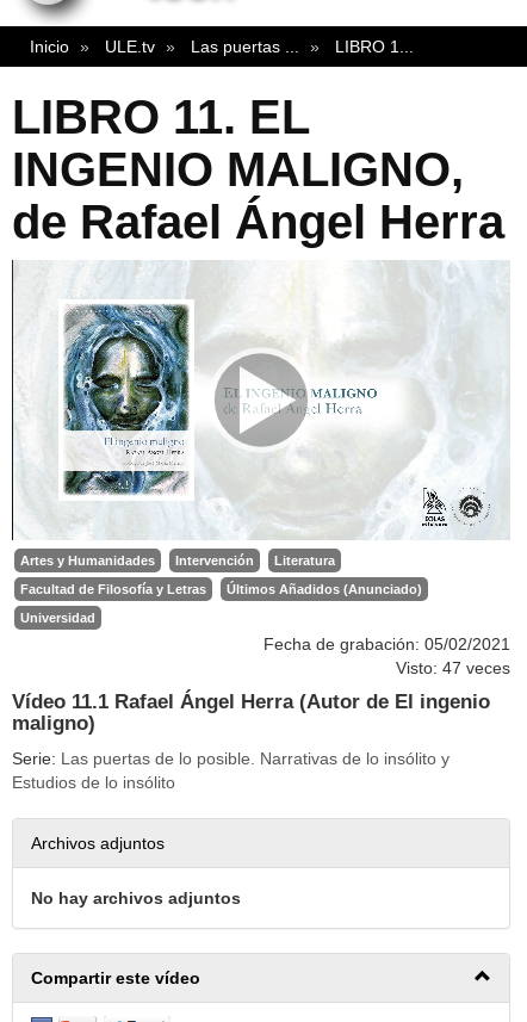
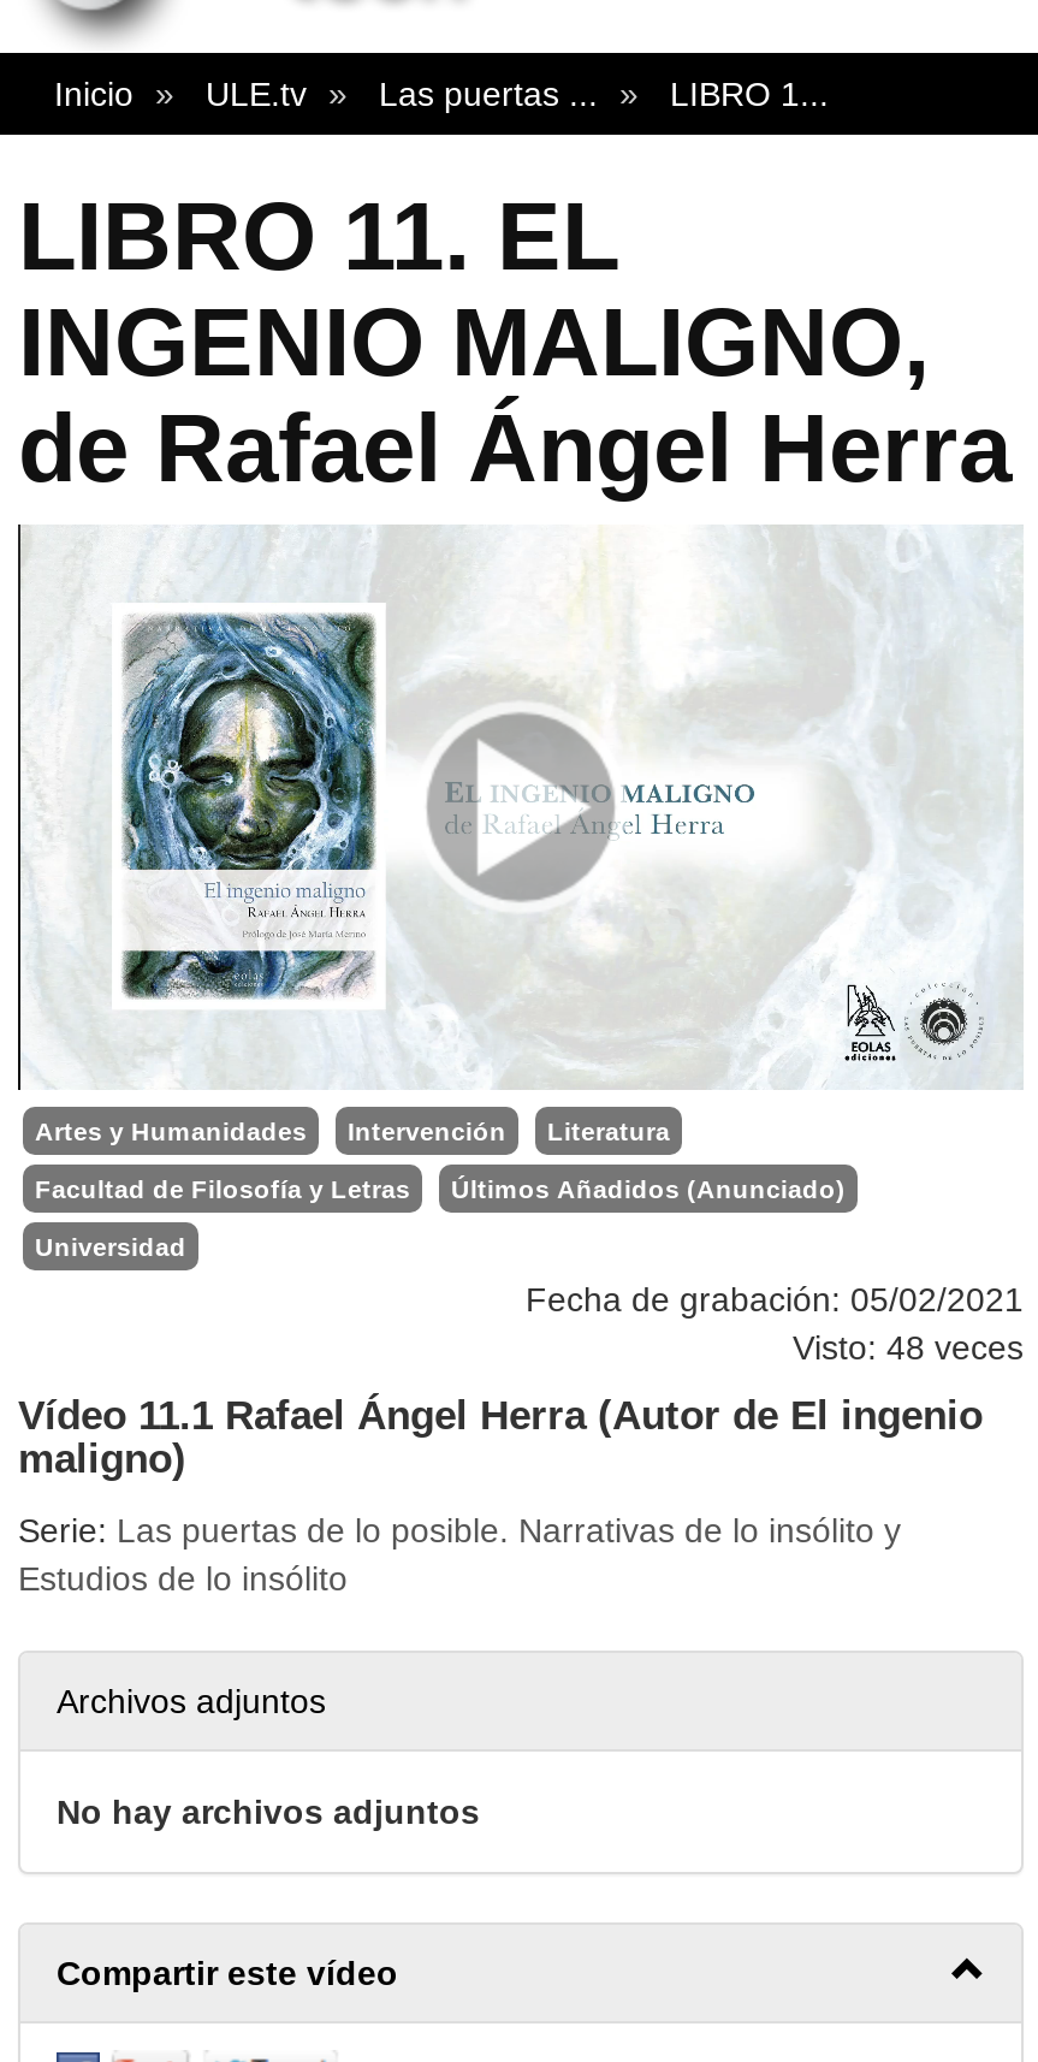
- Visto: 47 veces
+ Visto: 48 veces
